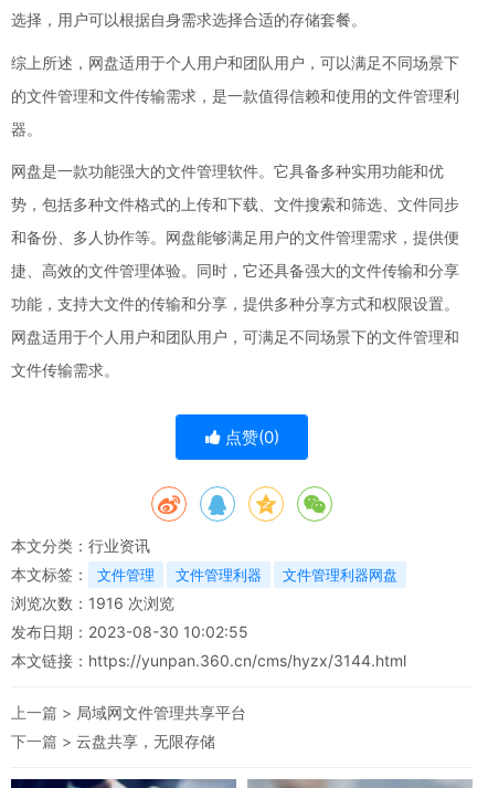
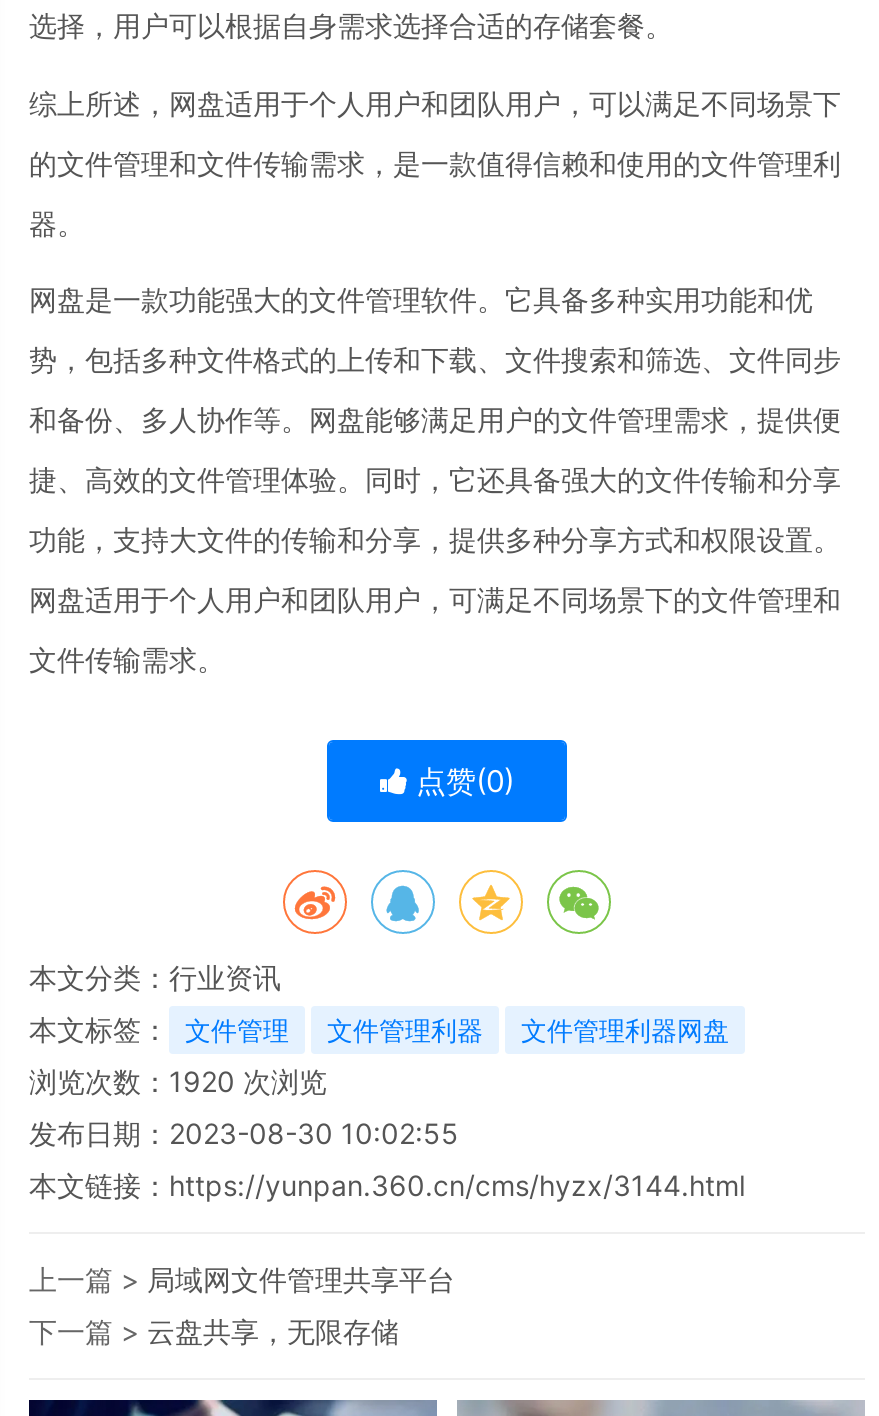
- 浏览次数：1916次浏览
+ 浏览次数：1920次浏览
